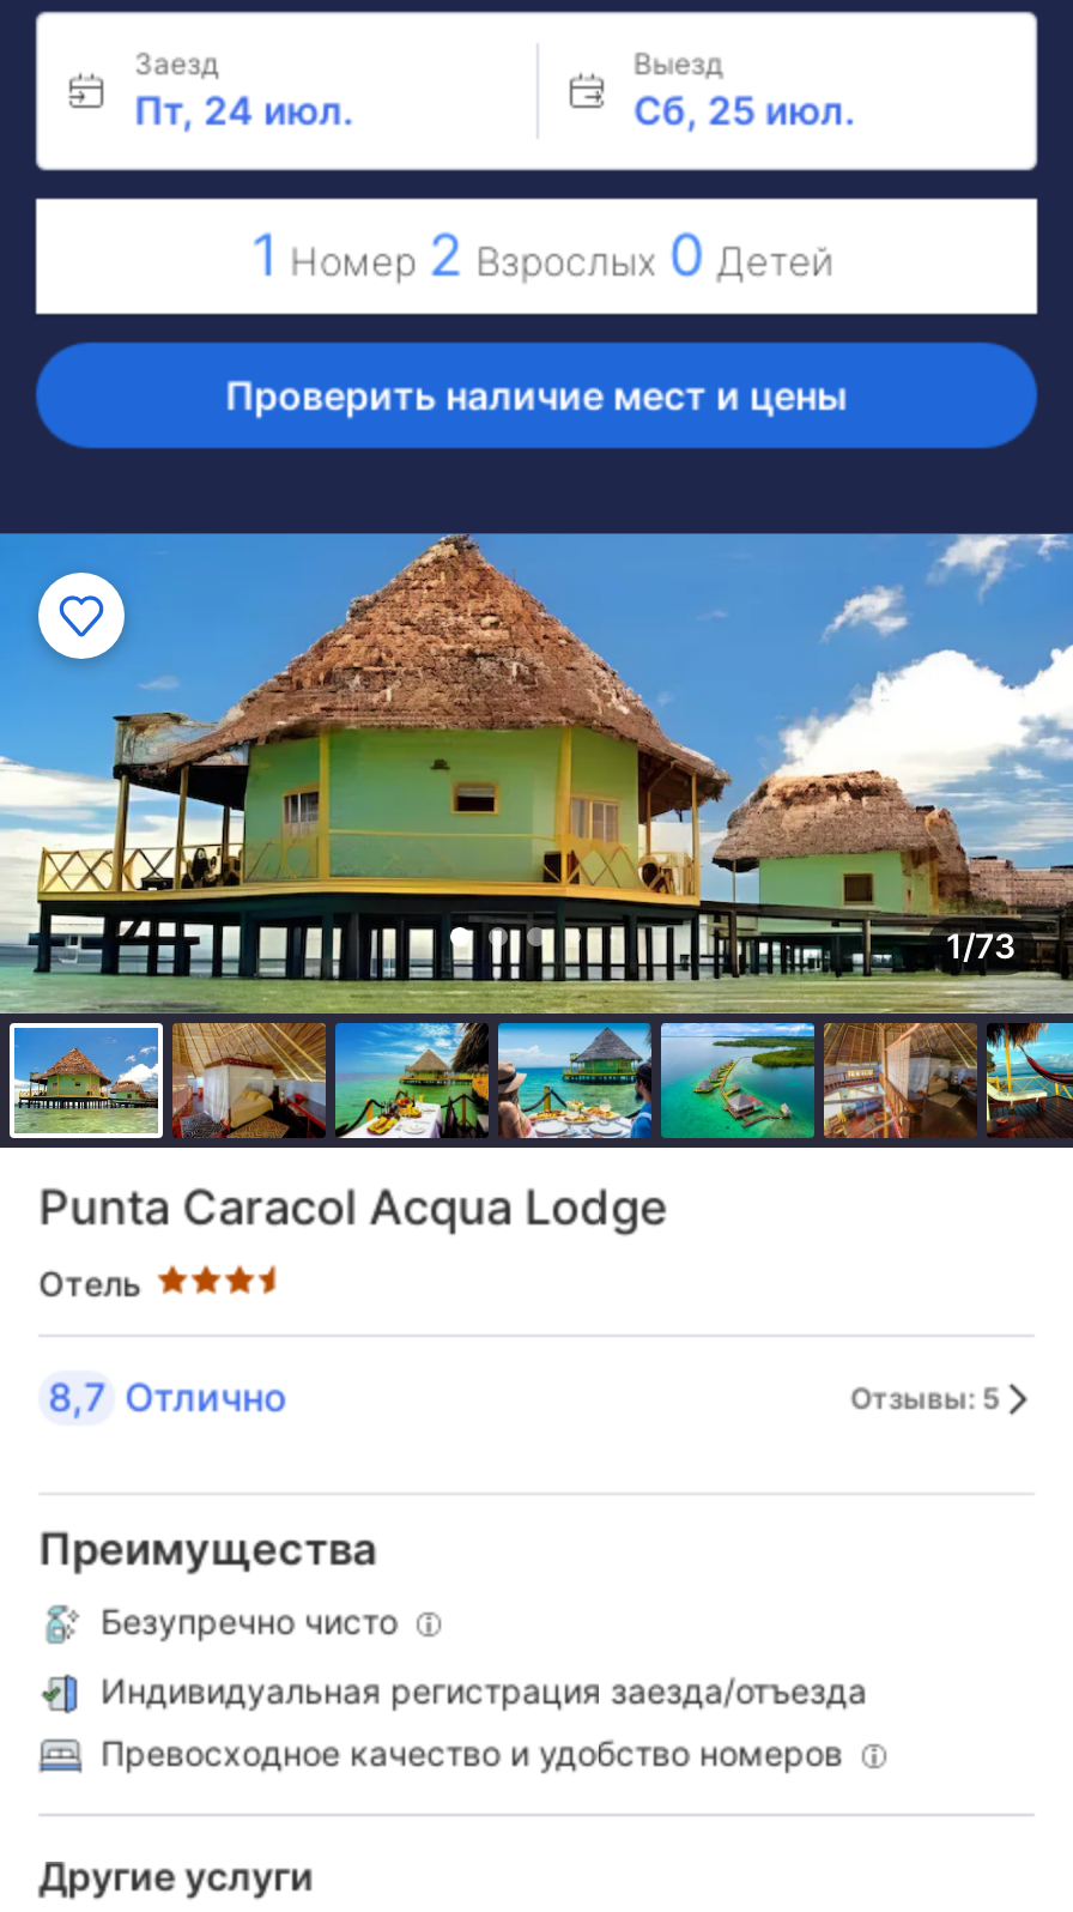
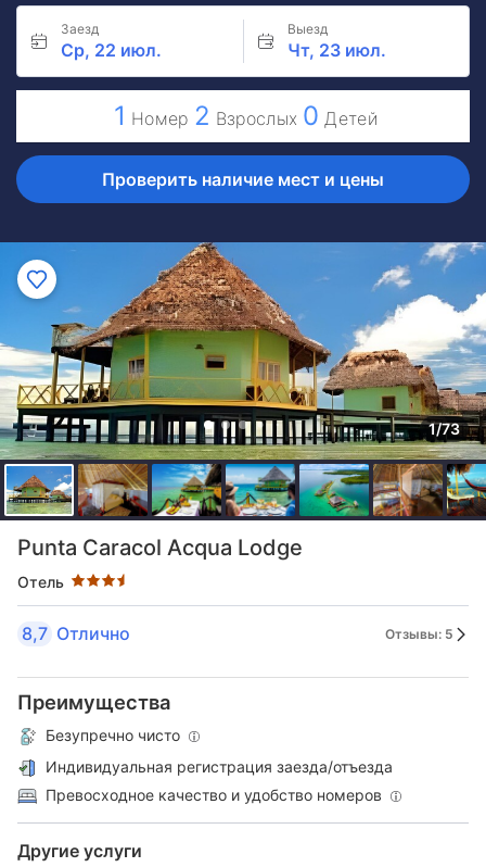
- Пт, 24 июл.
+ Ср, 22 июл.

- Сб, 25 июл.
+ Чт, 23 июл.
